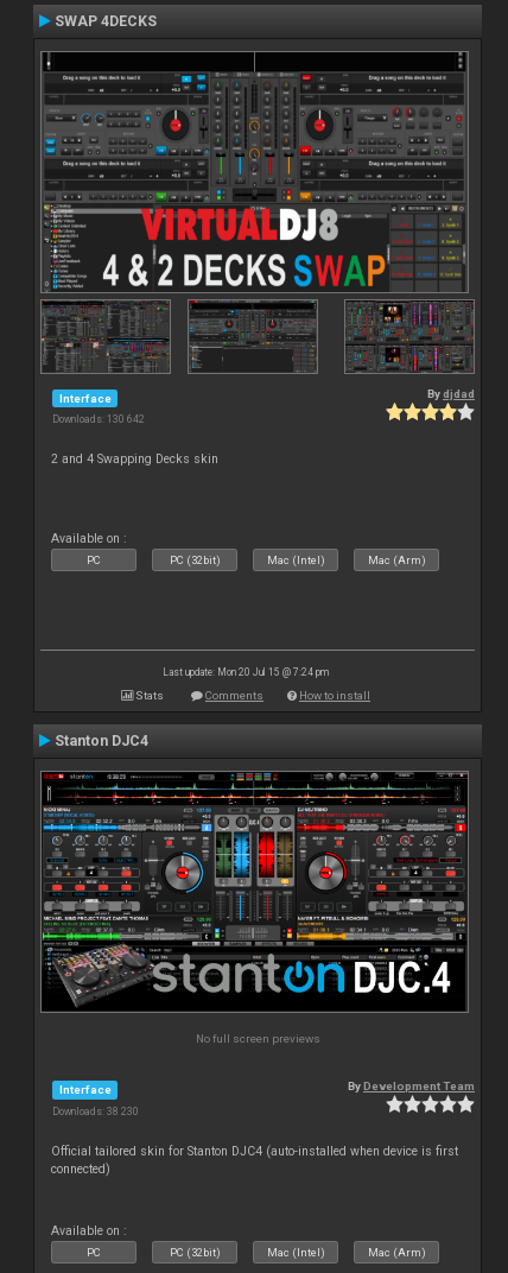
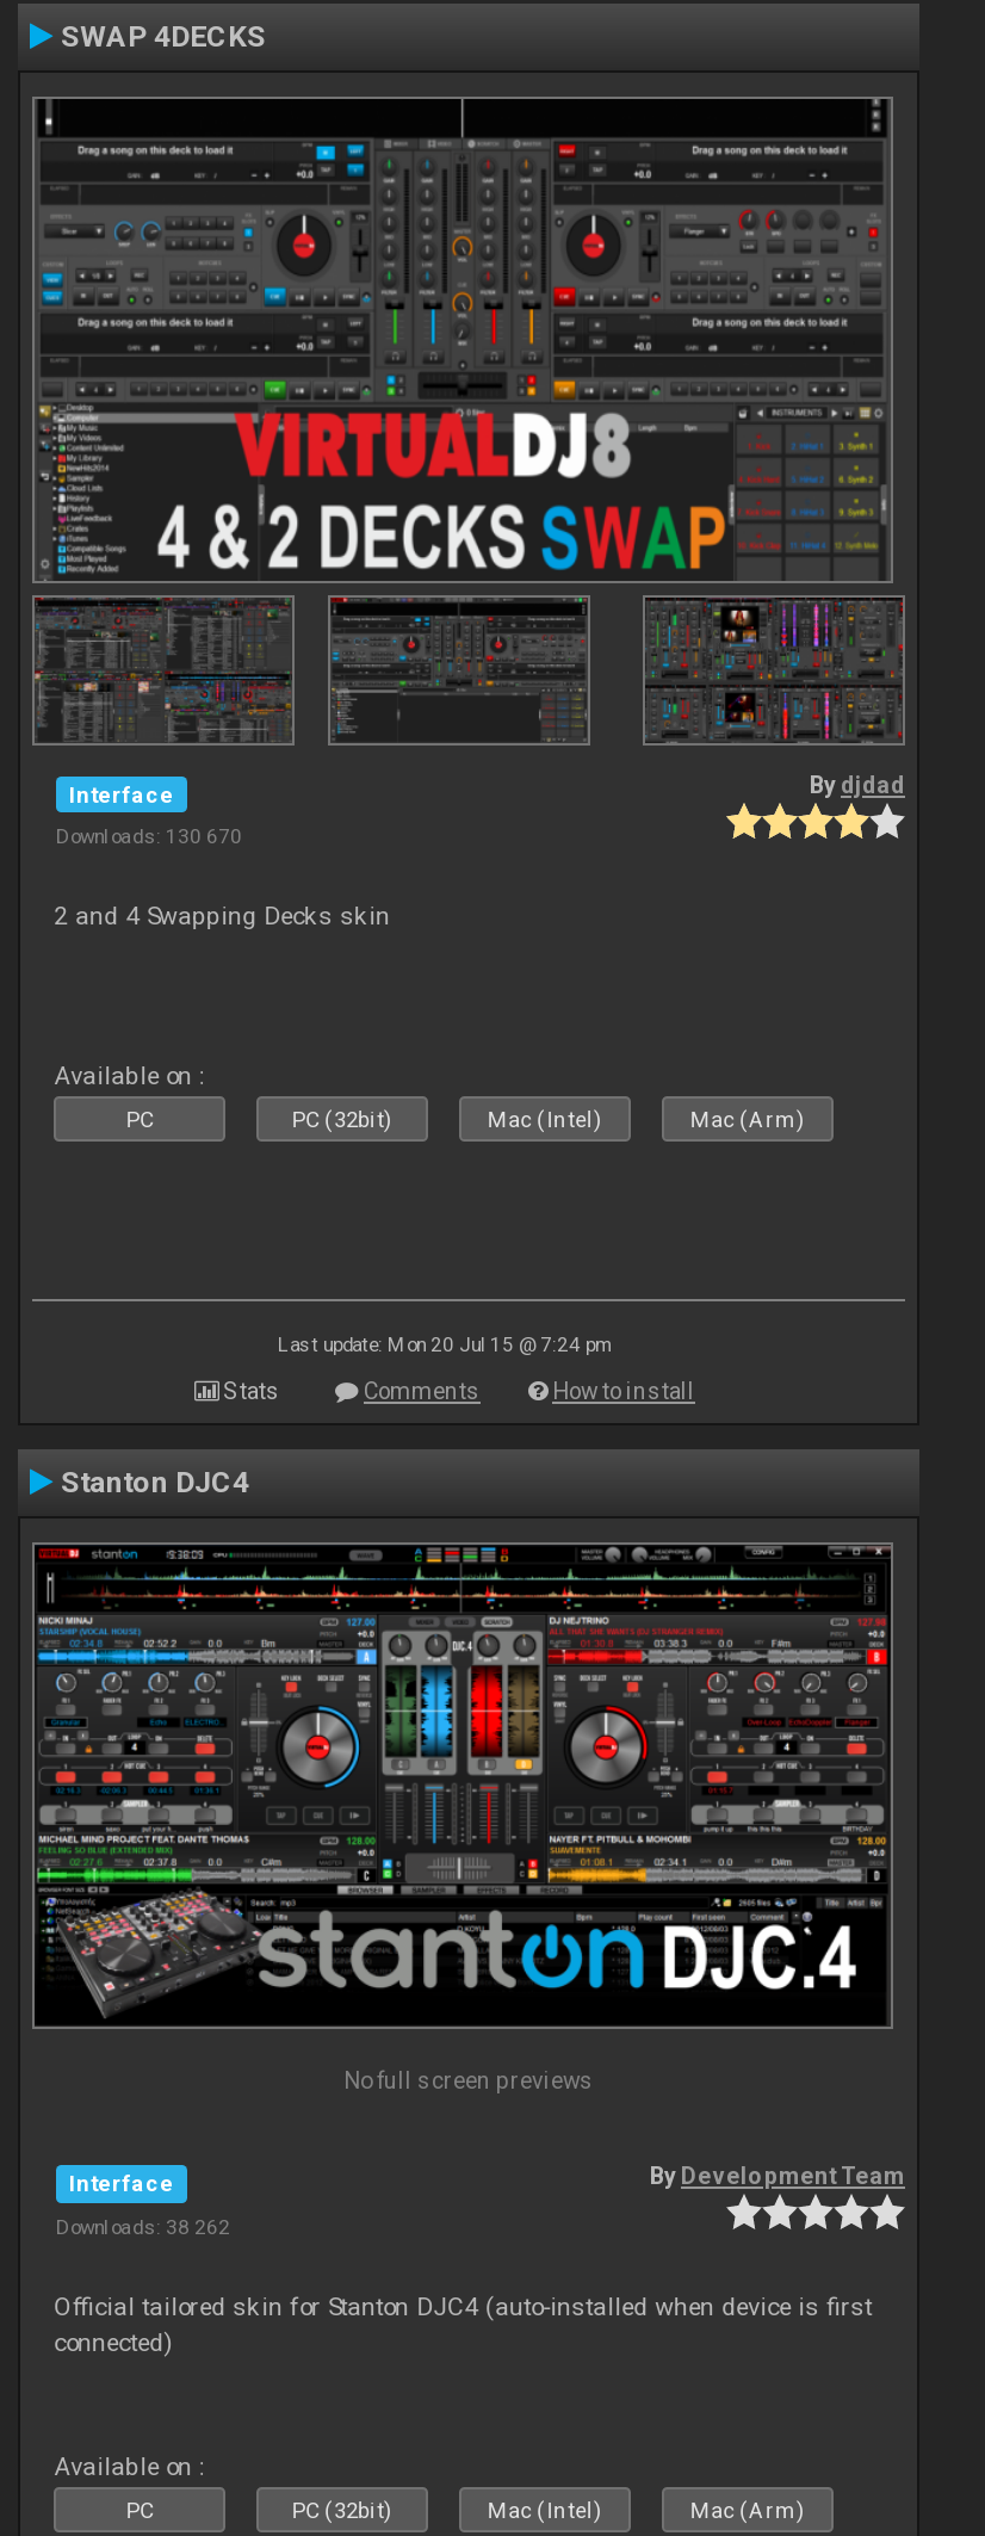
- Downloads: 130 642
+ Downloads: 130 670

- Downloads: 38 230
+ Downloads: 38 262
